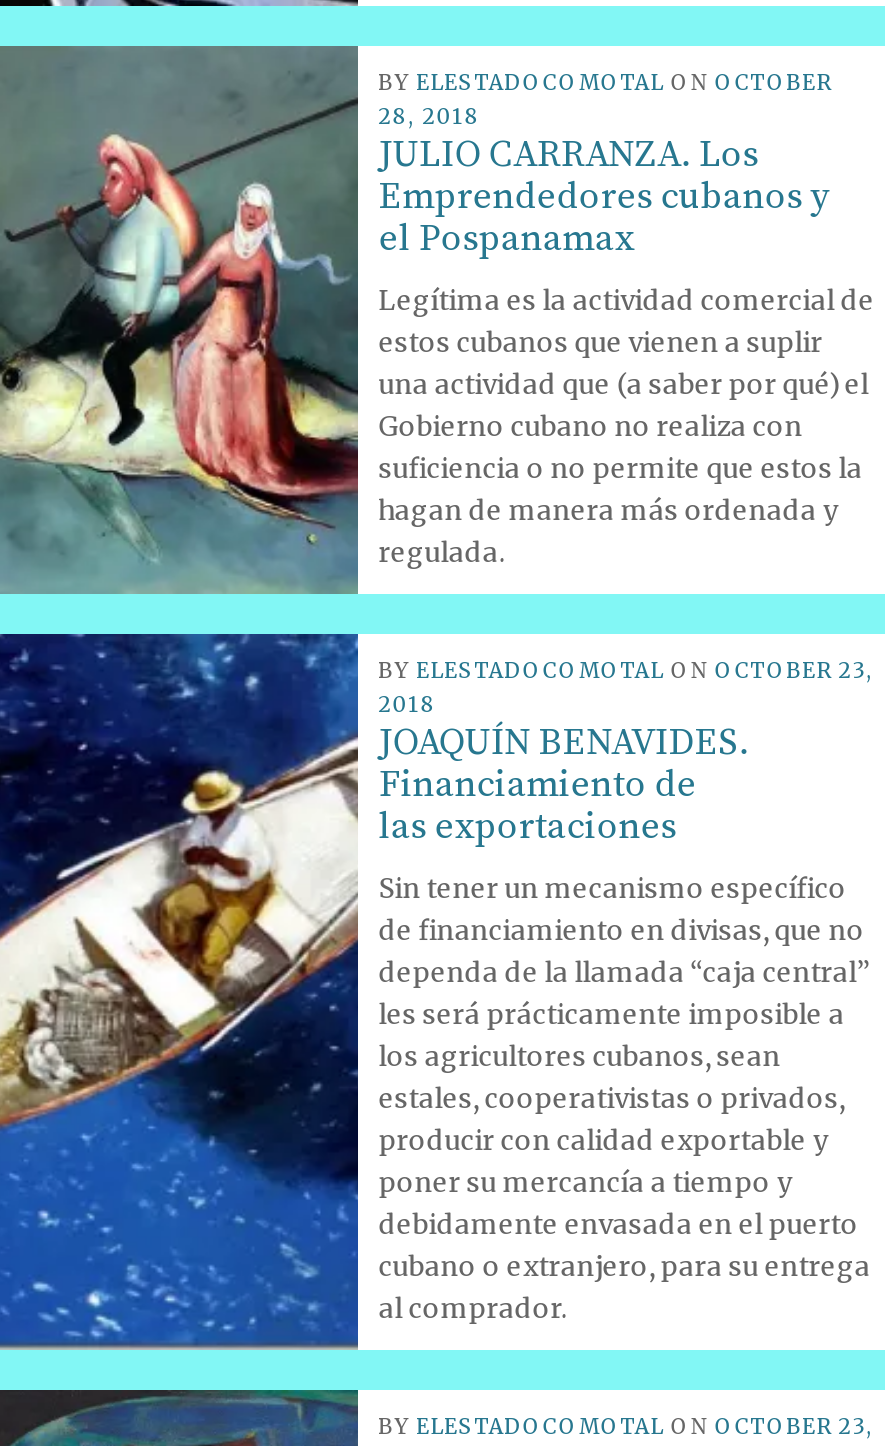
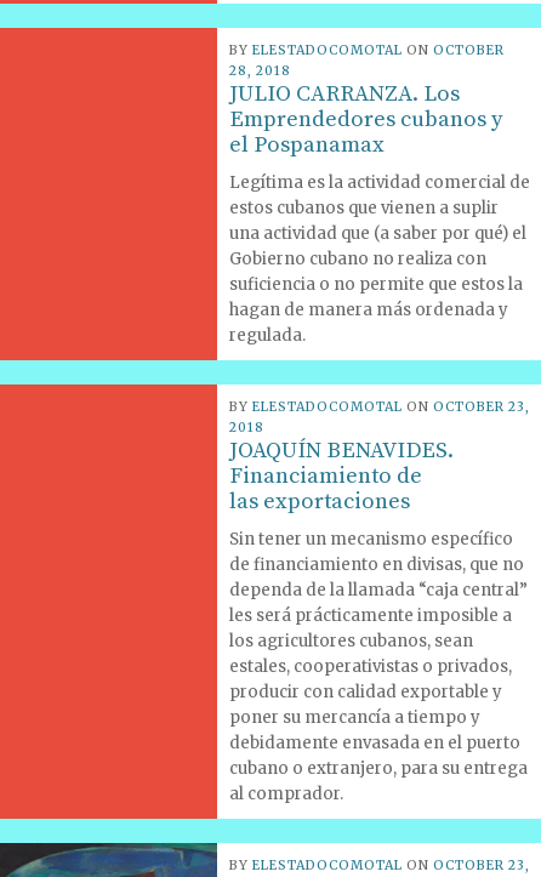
- [image]

- [image]
